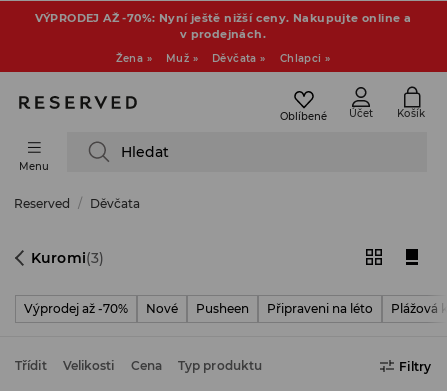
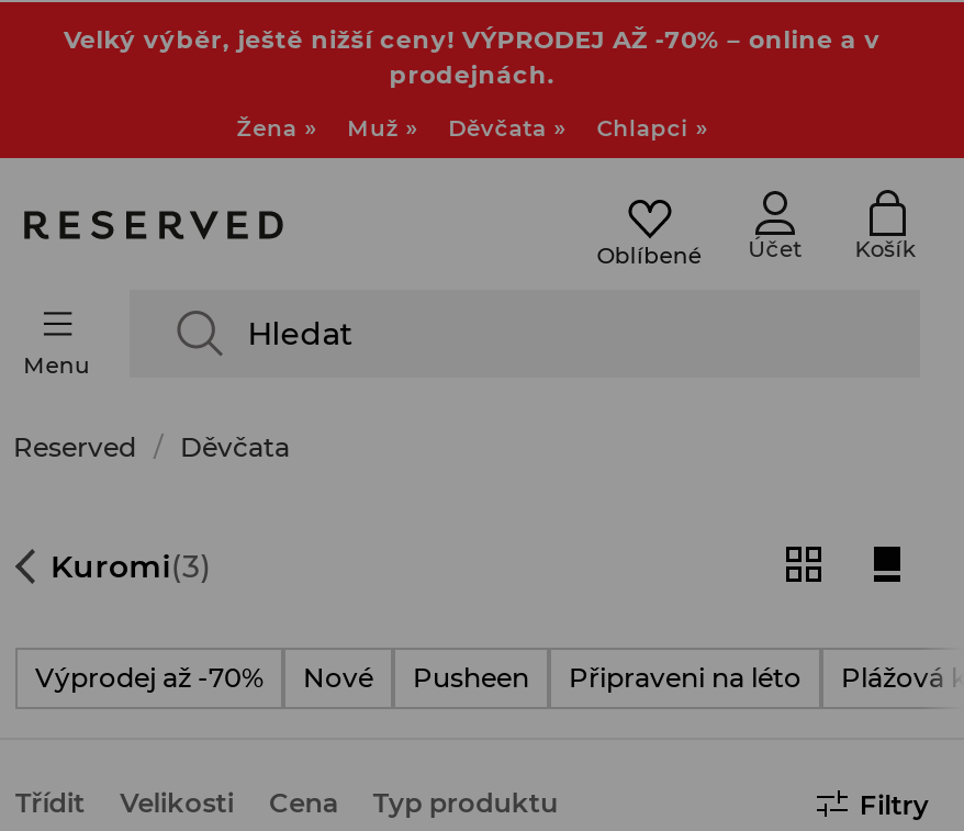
- VÝPRODEJ AŽ -70%: Nyní ještě nižší ceny. Nakupujte online a
- v prodejnách.
+ Velký výběr, ještě nižší ceny! VÝPRODEJ AŽ -70% – online a v
+ prodejnách.
